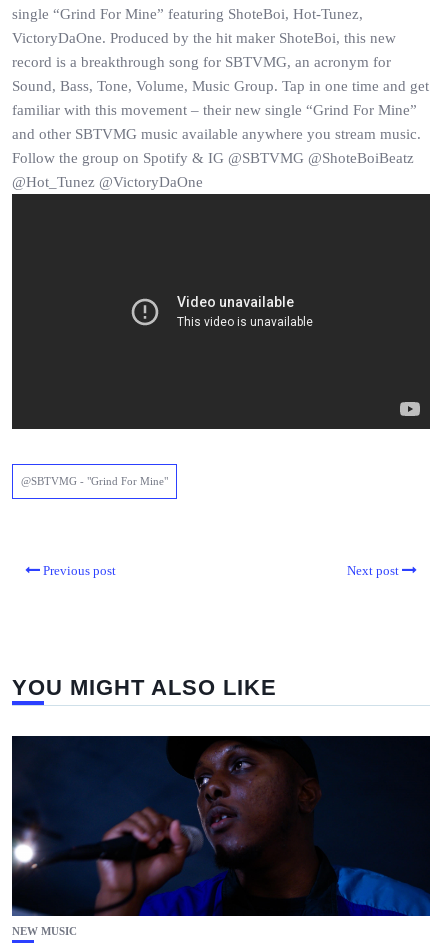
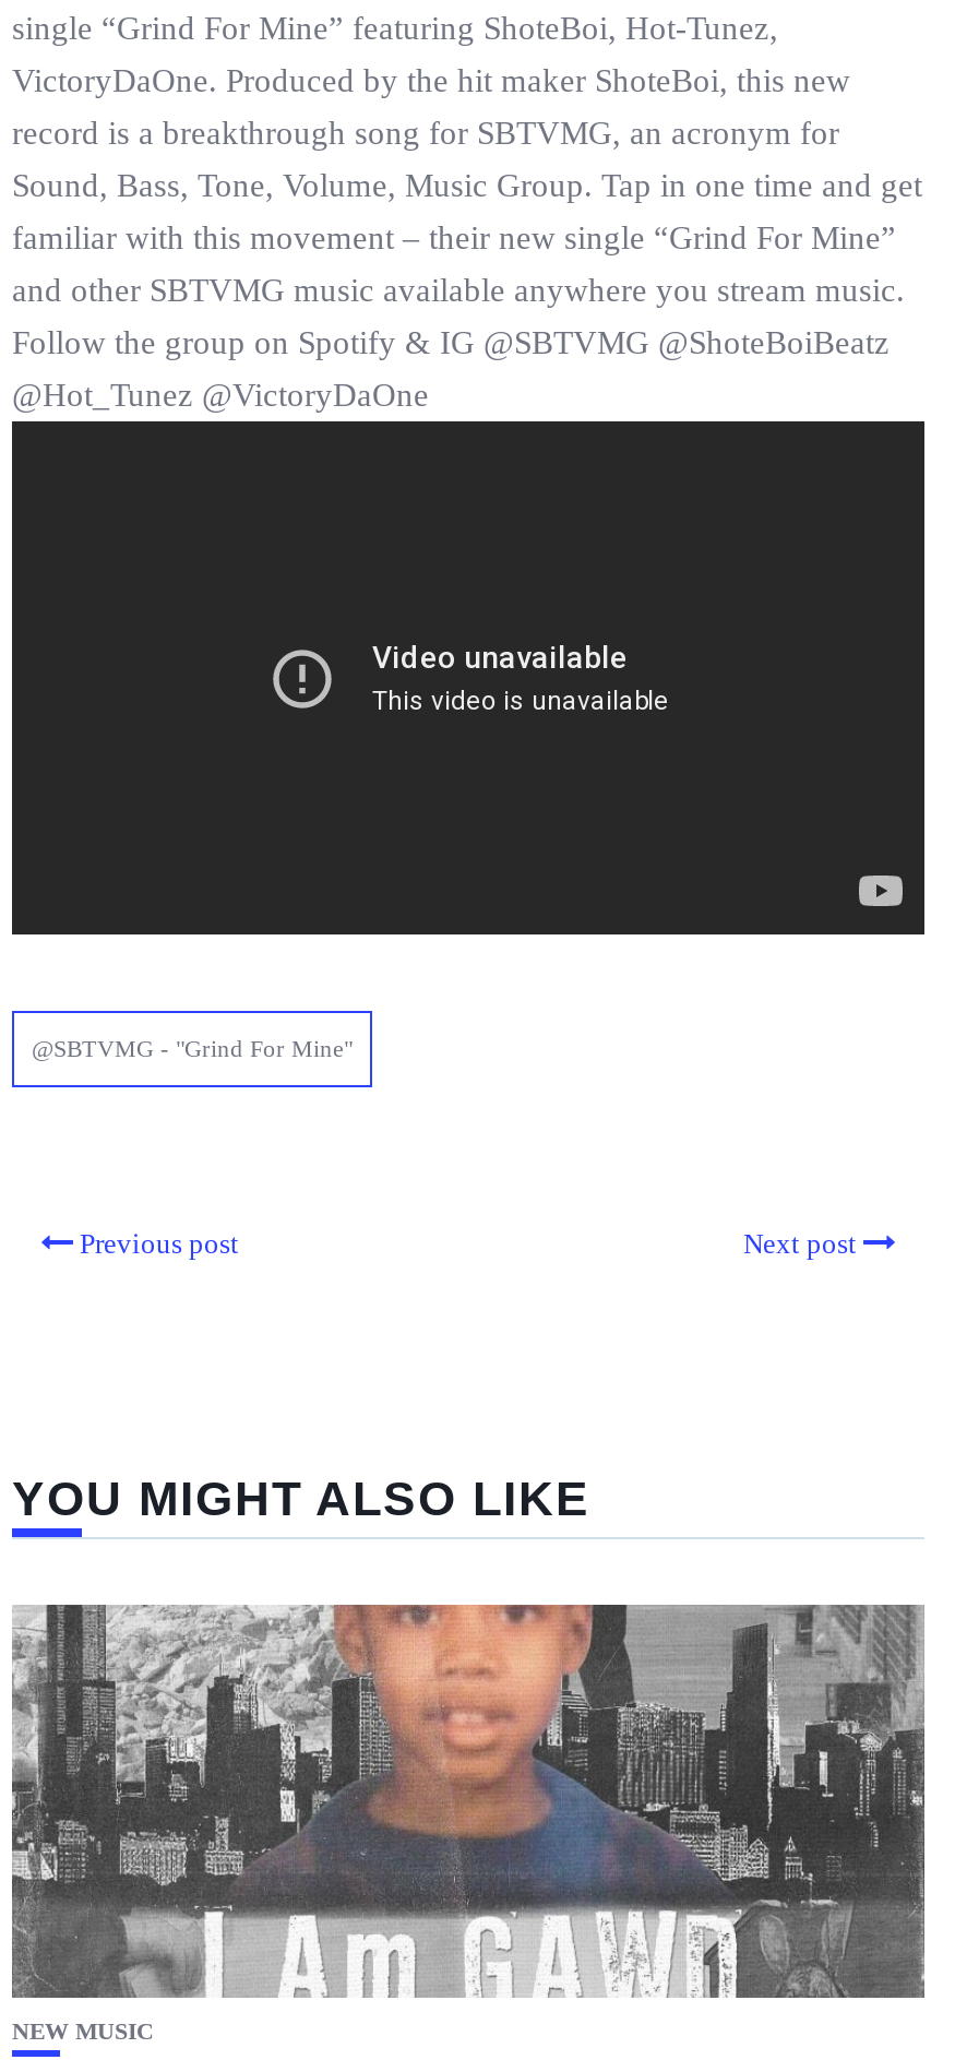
- [image]
+ [image]
